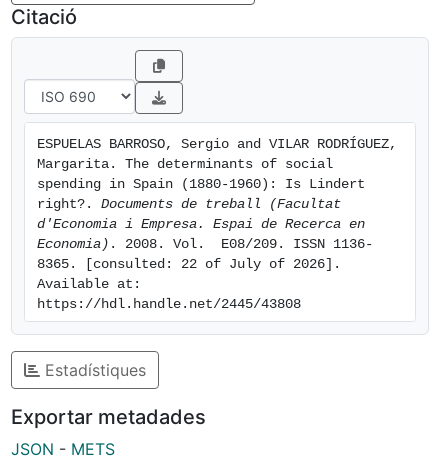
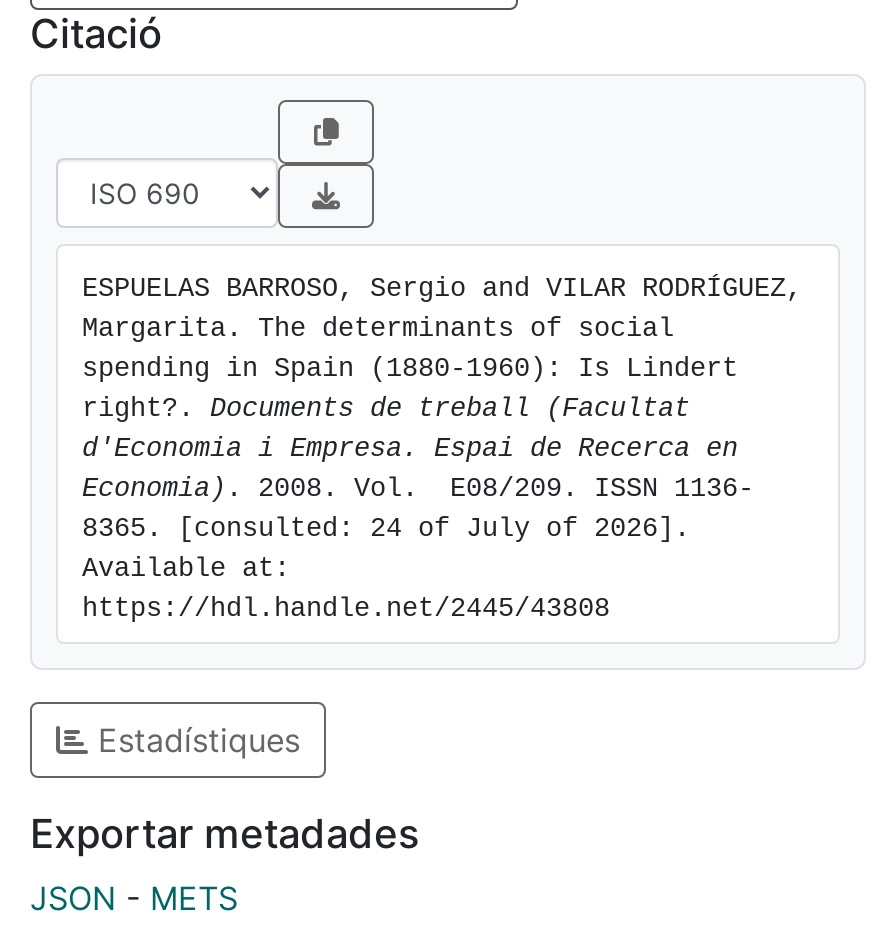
- 8365. [consulted: 22 of July of 2026].
+ 8365. [consulted: 24 of July of 2026].
